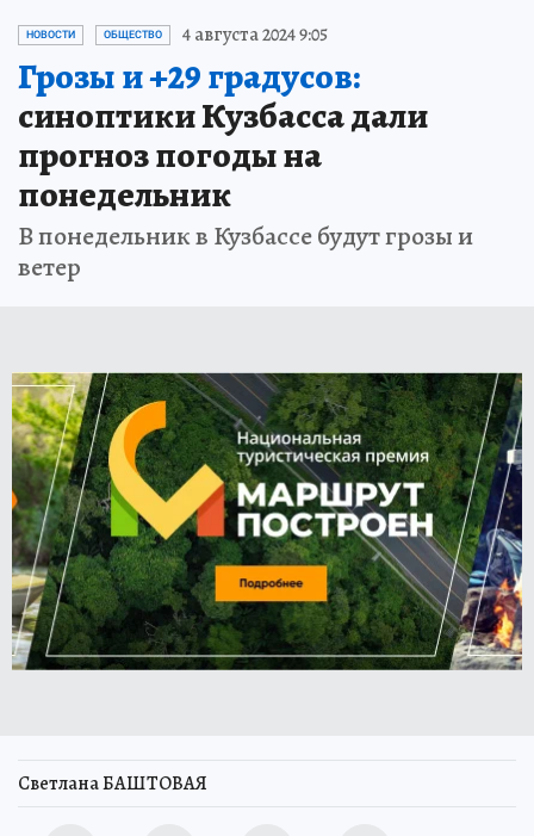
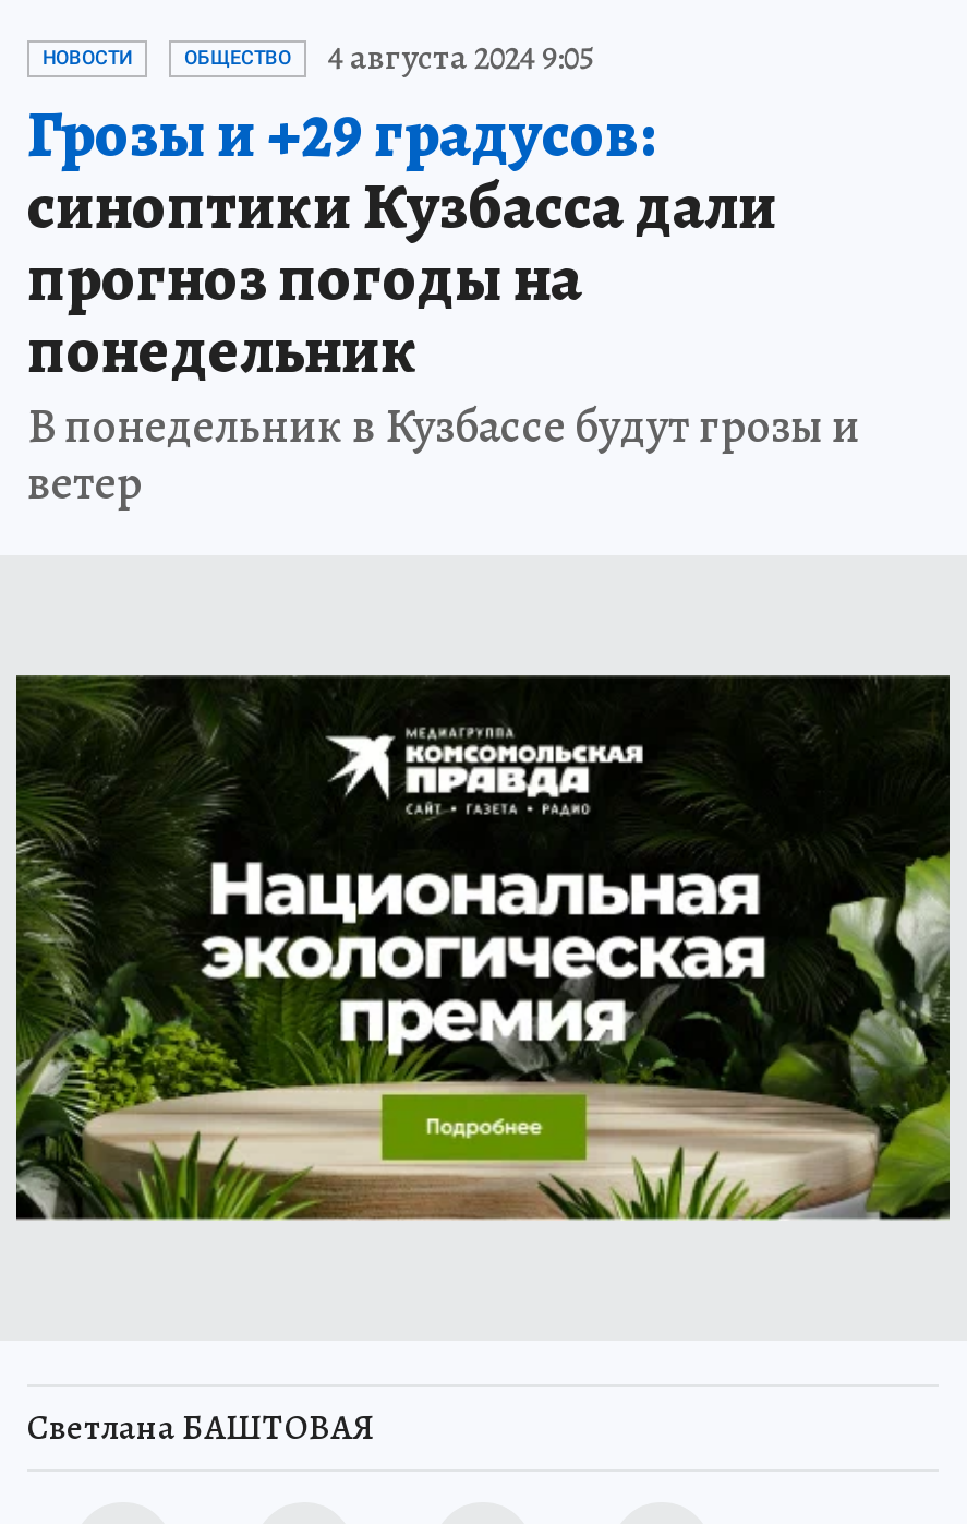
- [image]
+ [image]
